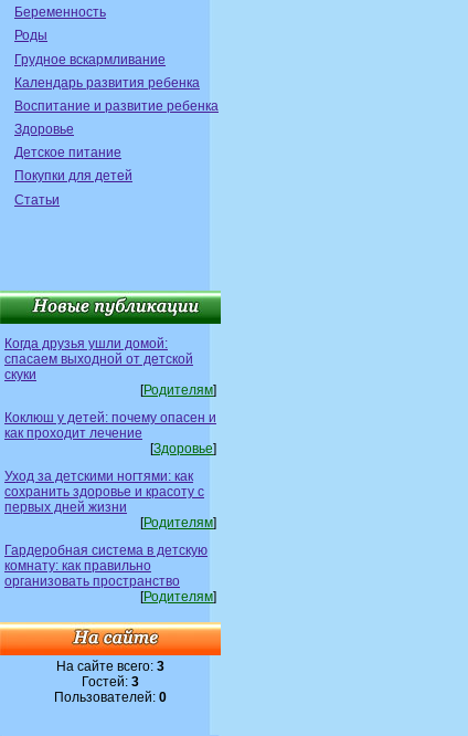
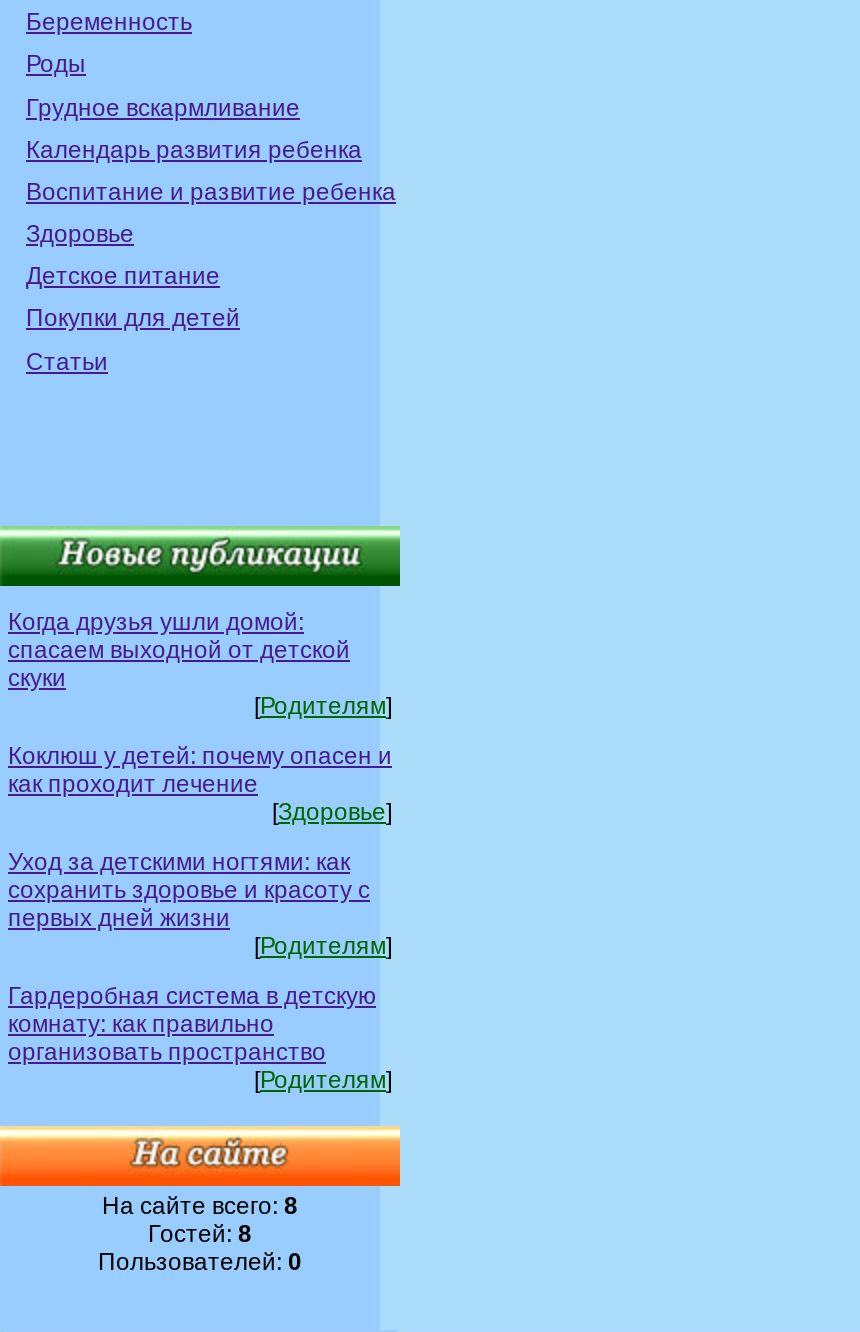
- На сайте всего: 3
+ На сайте всего: 8

- Гостей: 3
+ Гостей: 8
